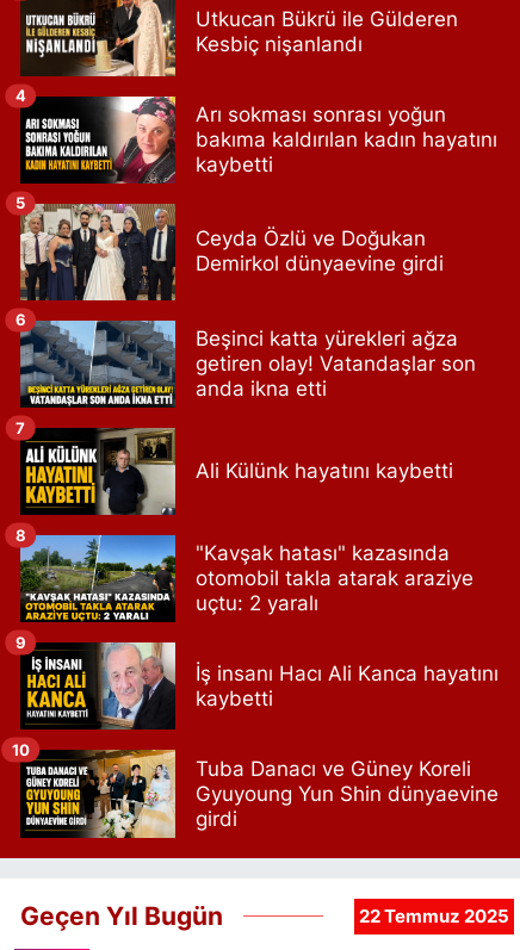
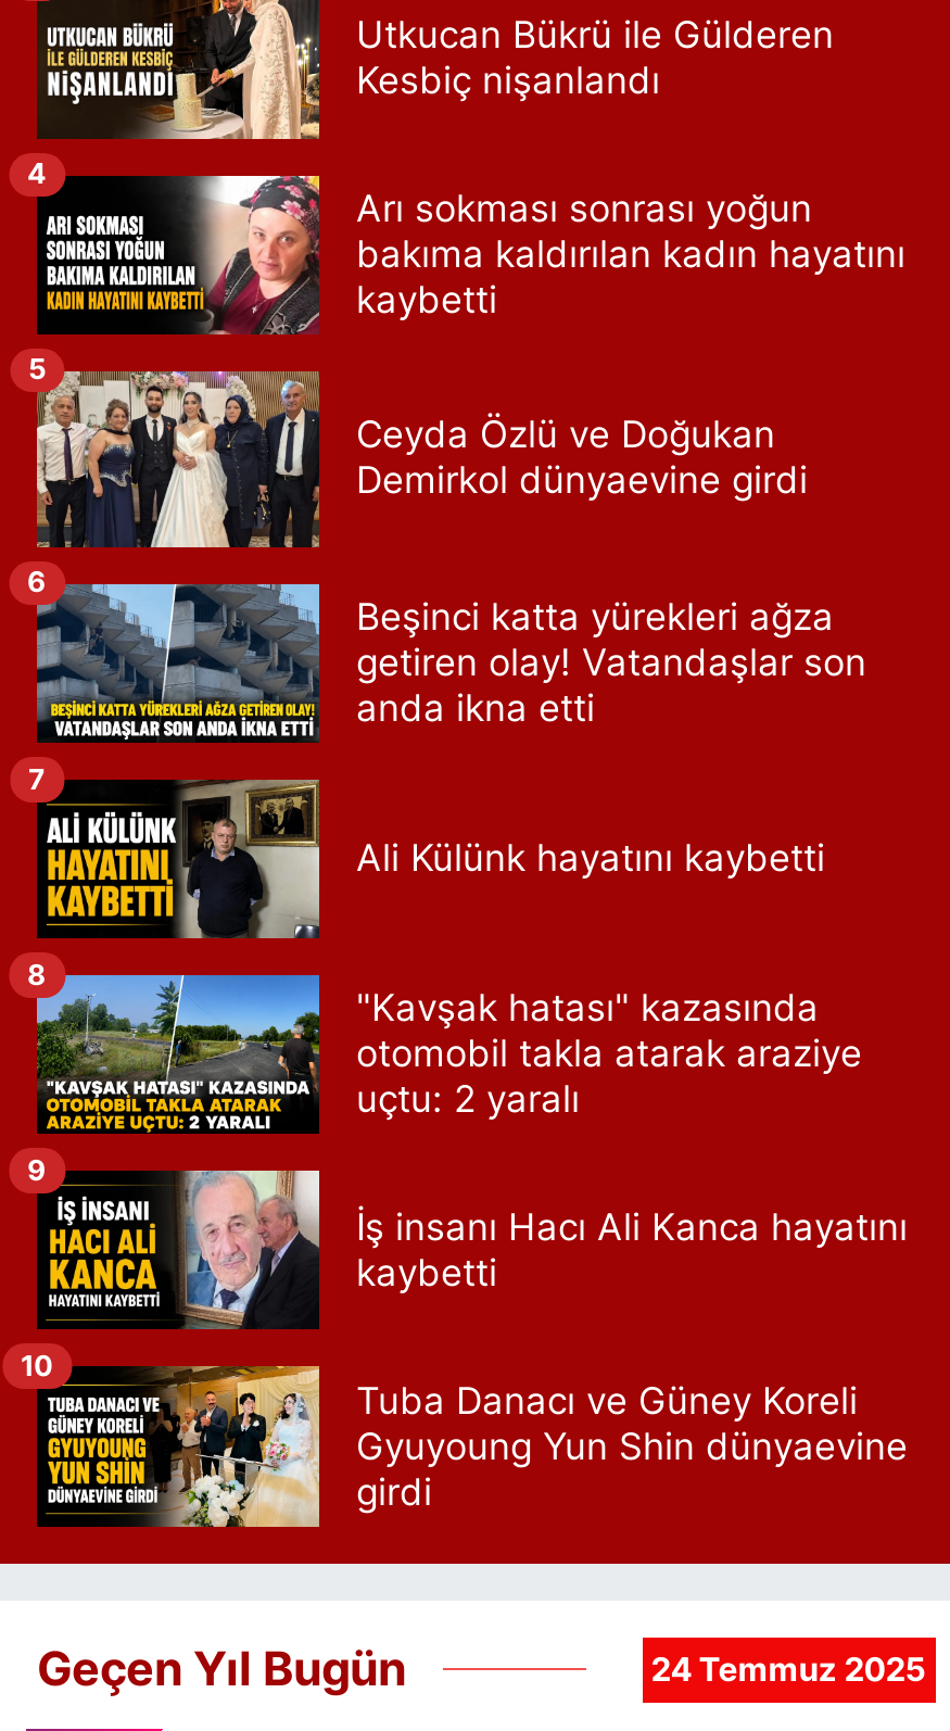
- 22 Temmuz 2025
+ 24 Temmuz 2025
